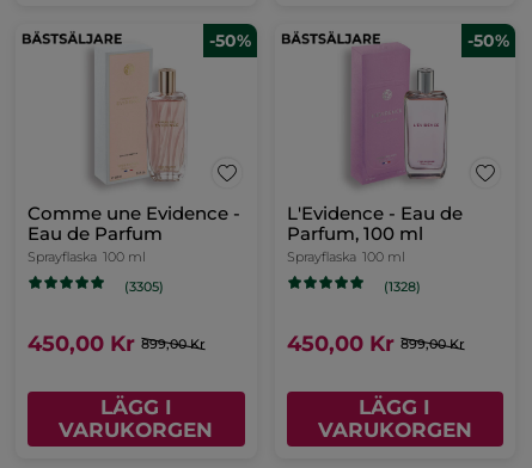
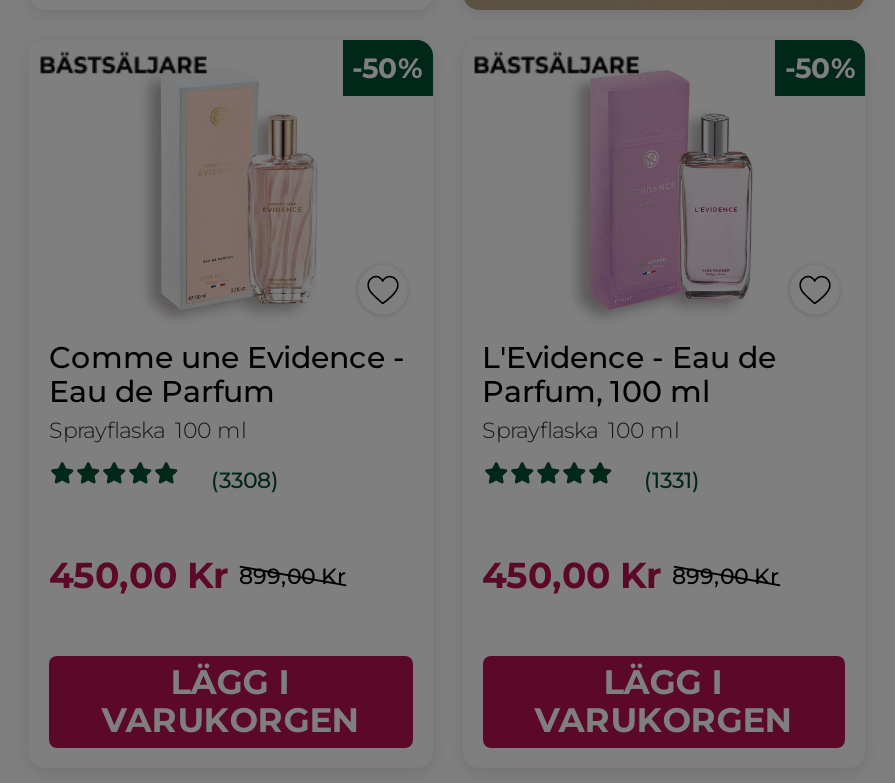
- (3305)
+ (3308)

- (1328)
+ (1331)
